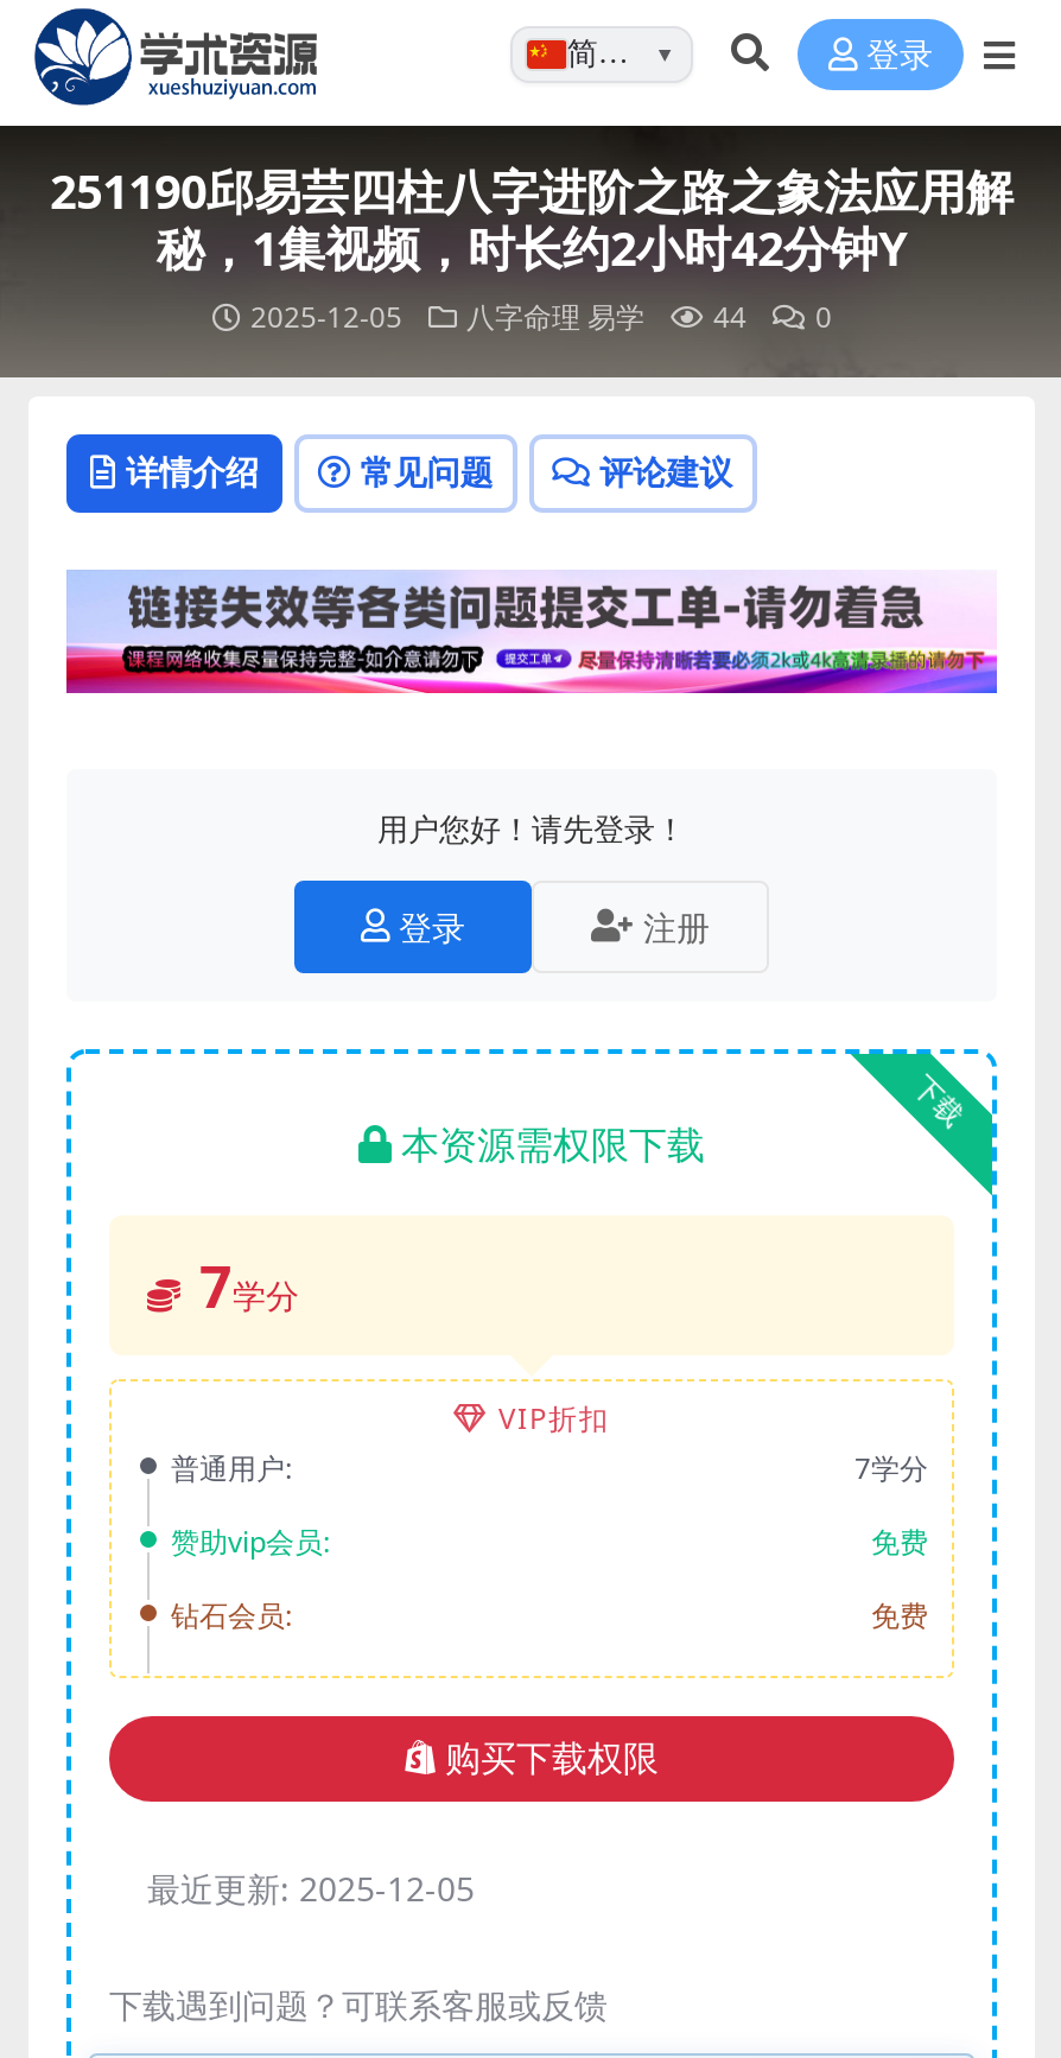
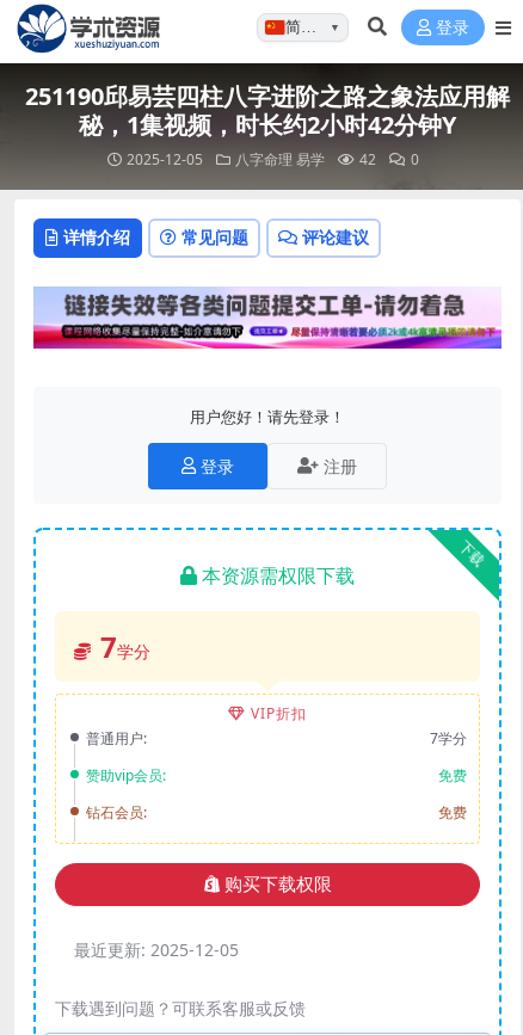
- 2025-12-05 八字命理 易学 44 0
+ 2025-12-05 八字命理 易学 42 0
